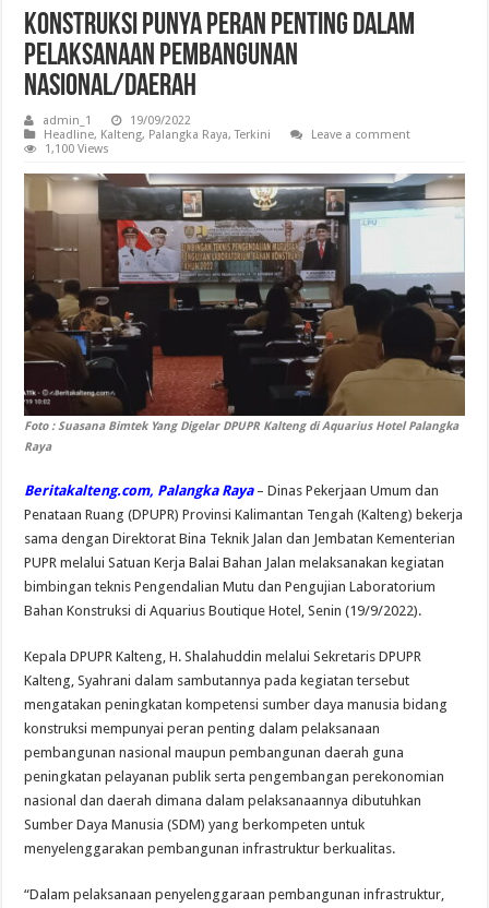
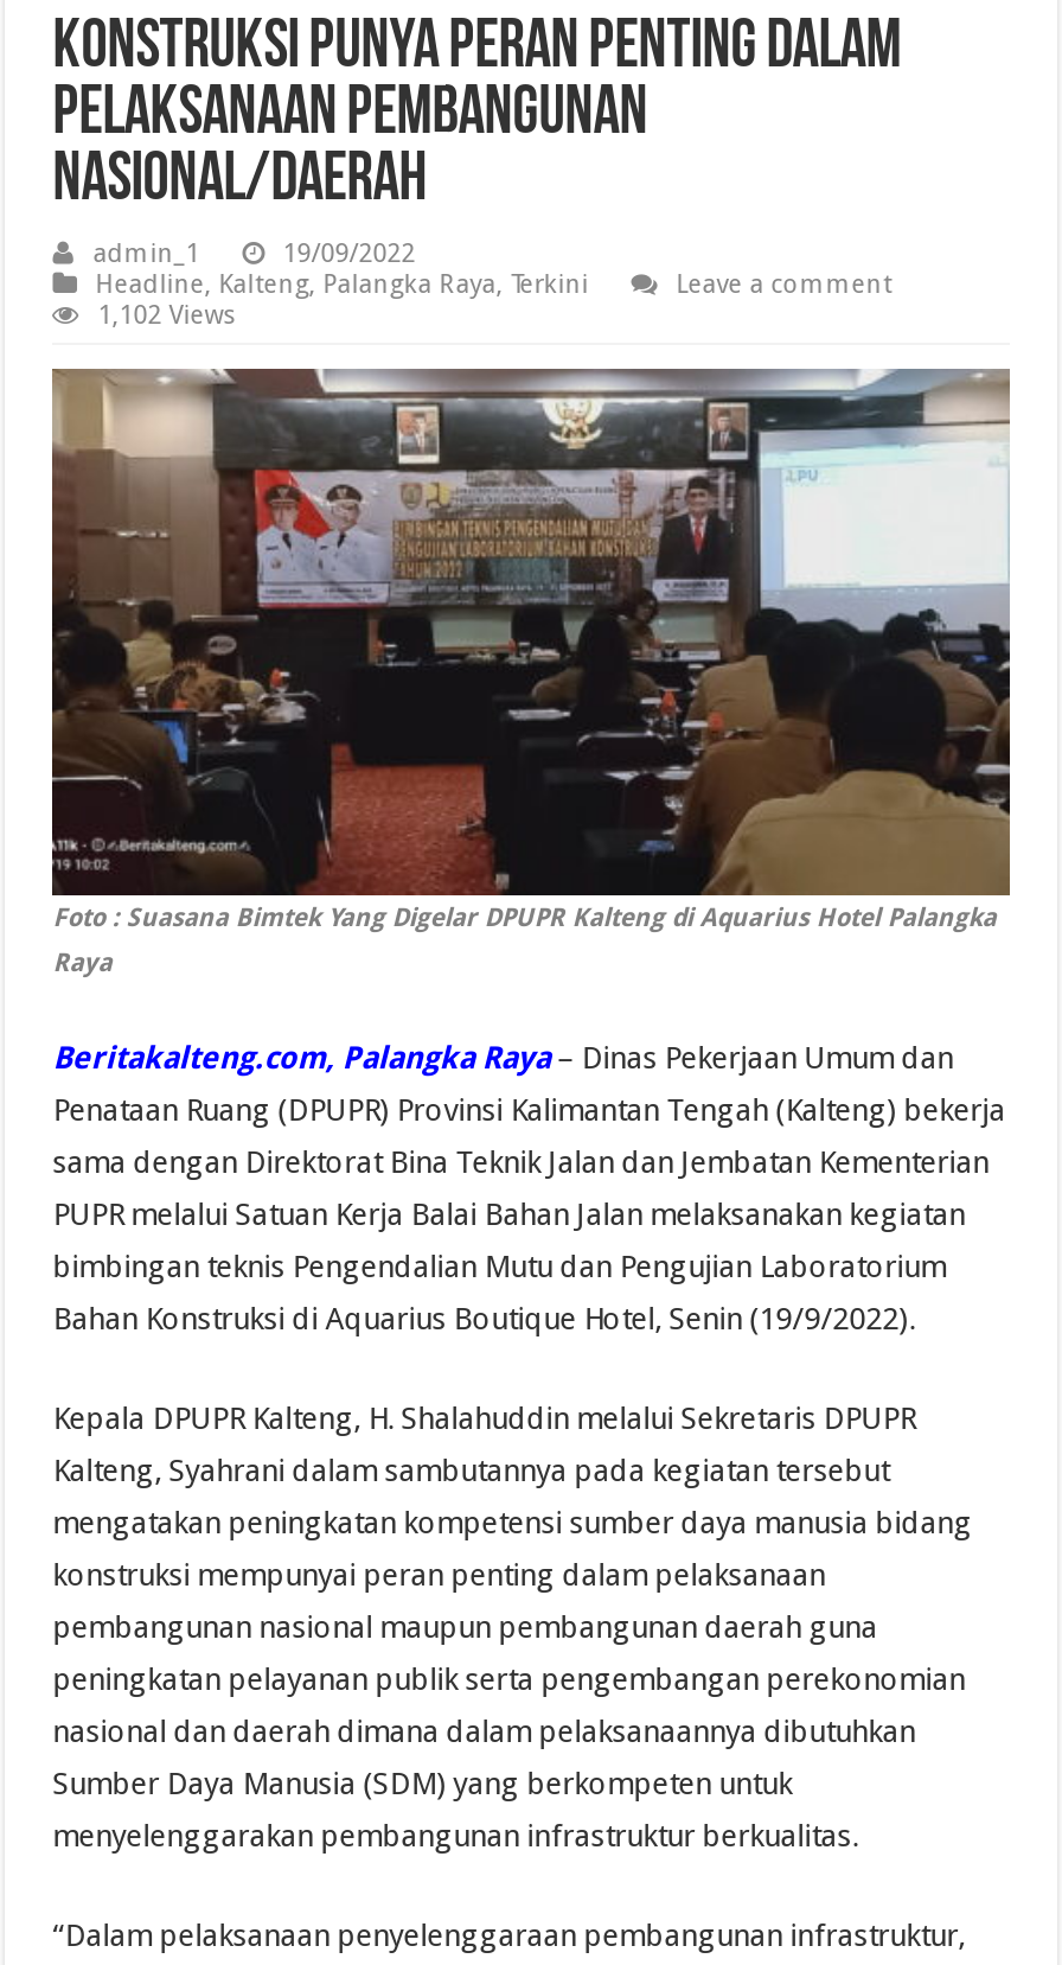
- 1,100 Views
+ 1,102 Views
